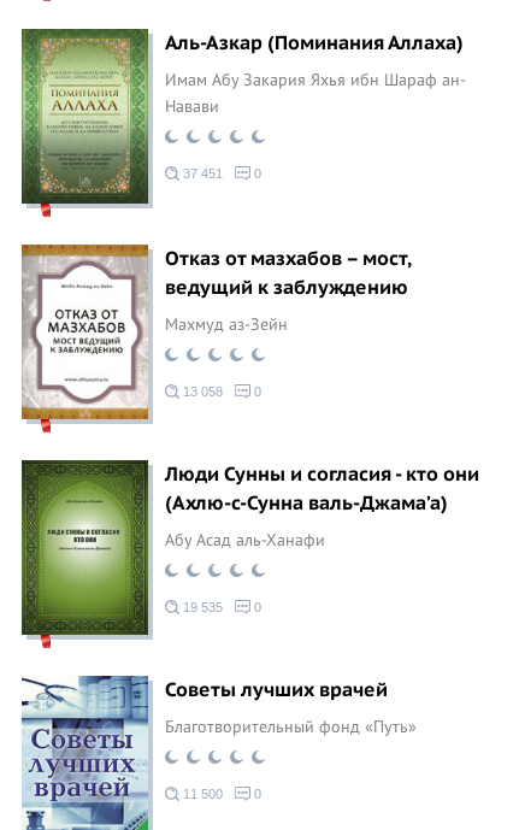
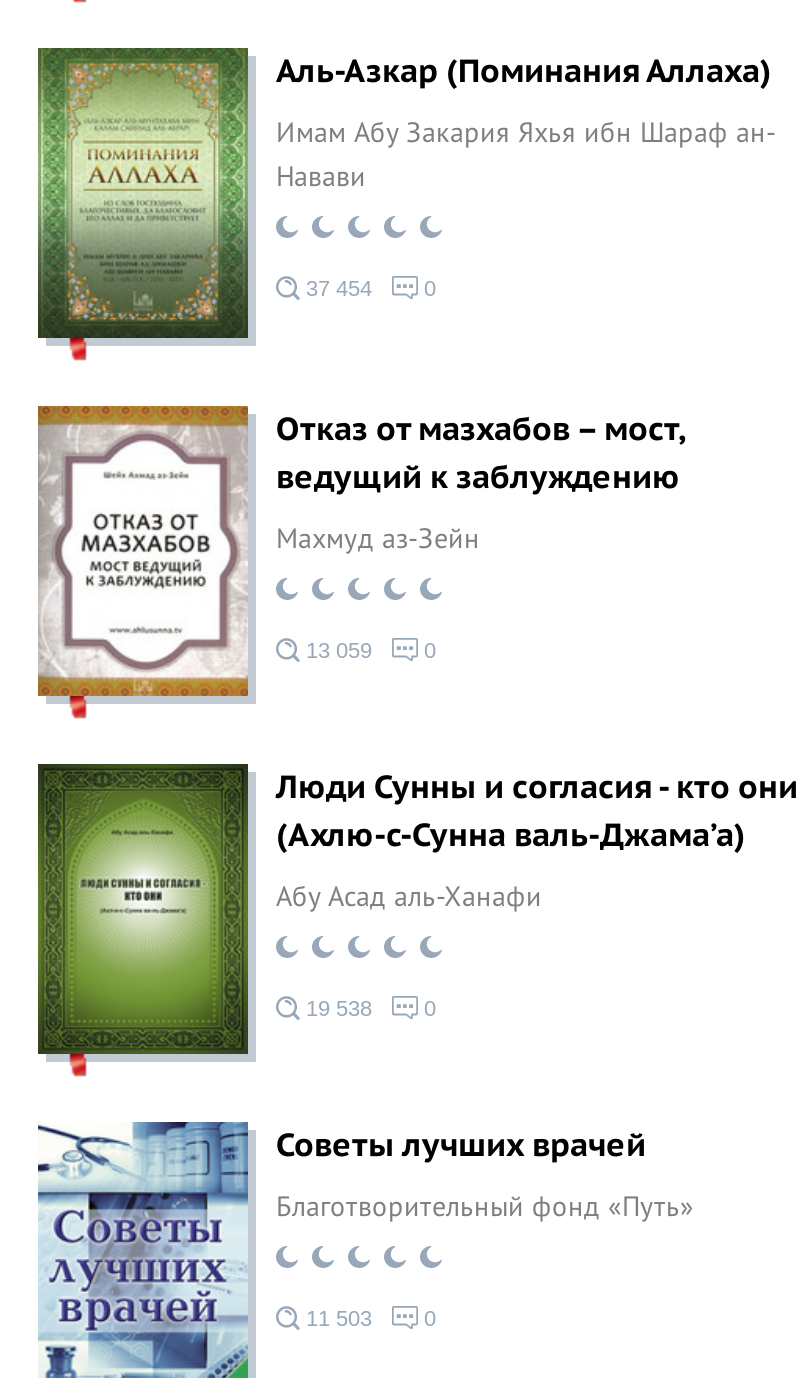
- 37 451
+ 37 454

- 13 058
+ 13 059

- 19 535
+ 19 538

- 11 500
+ 11 503
